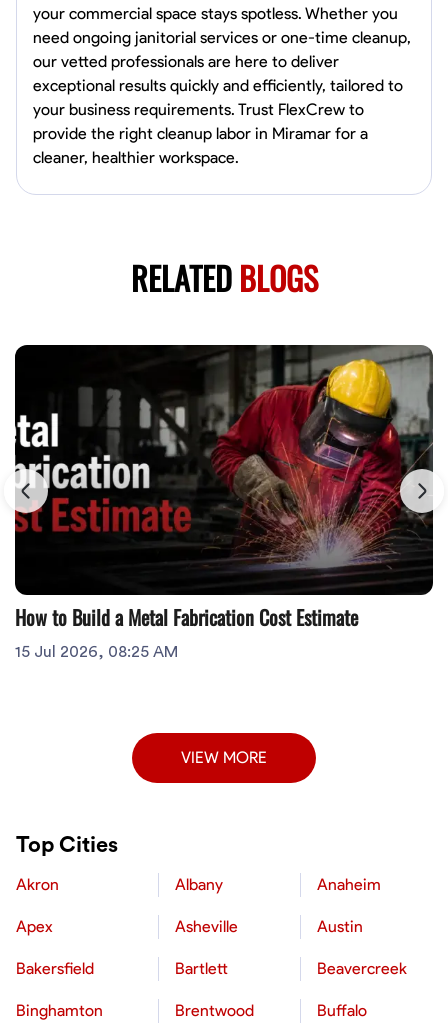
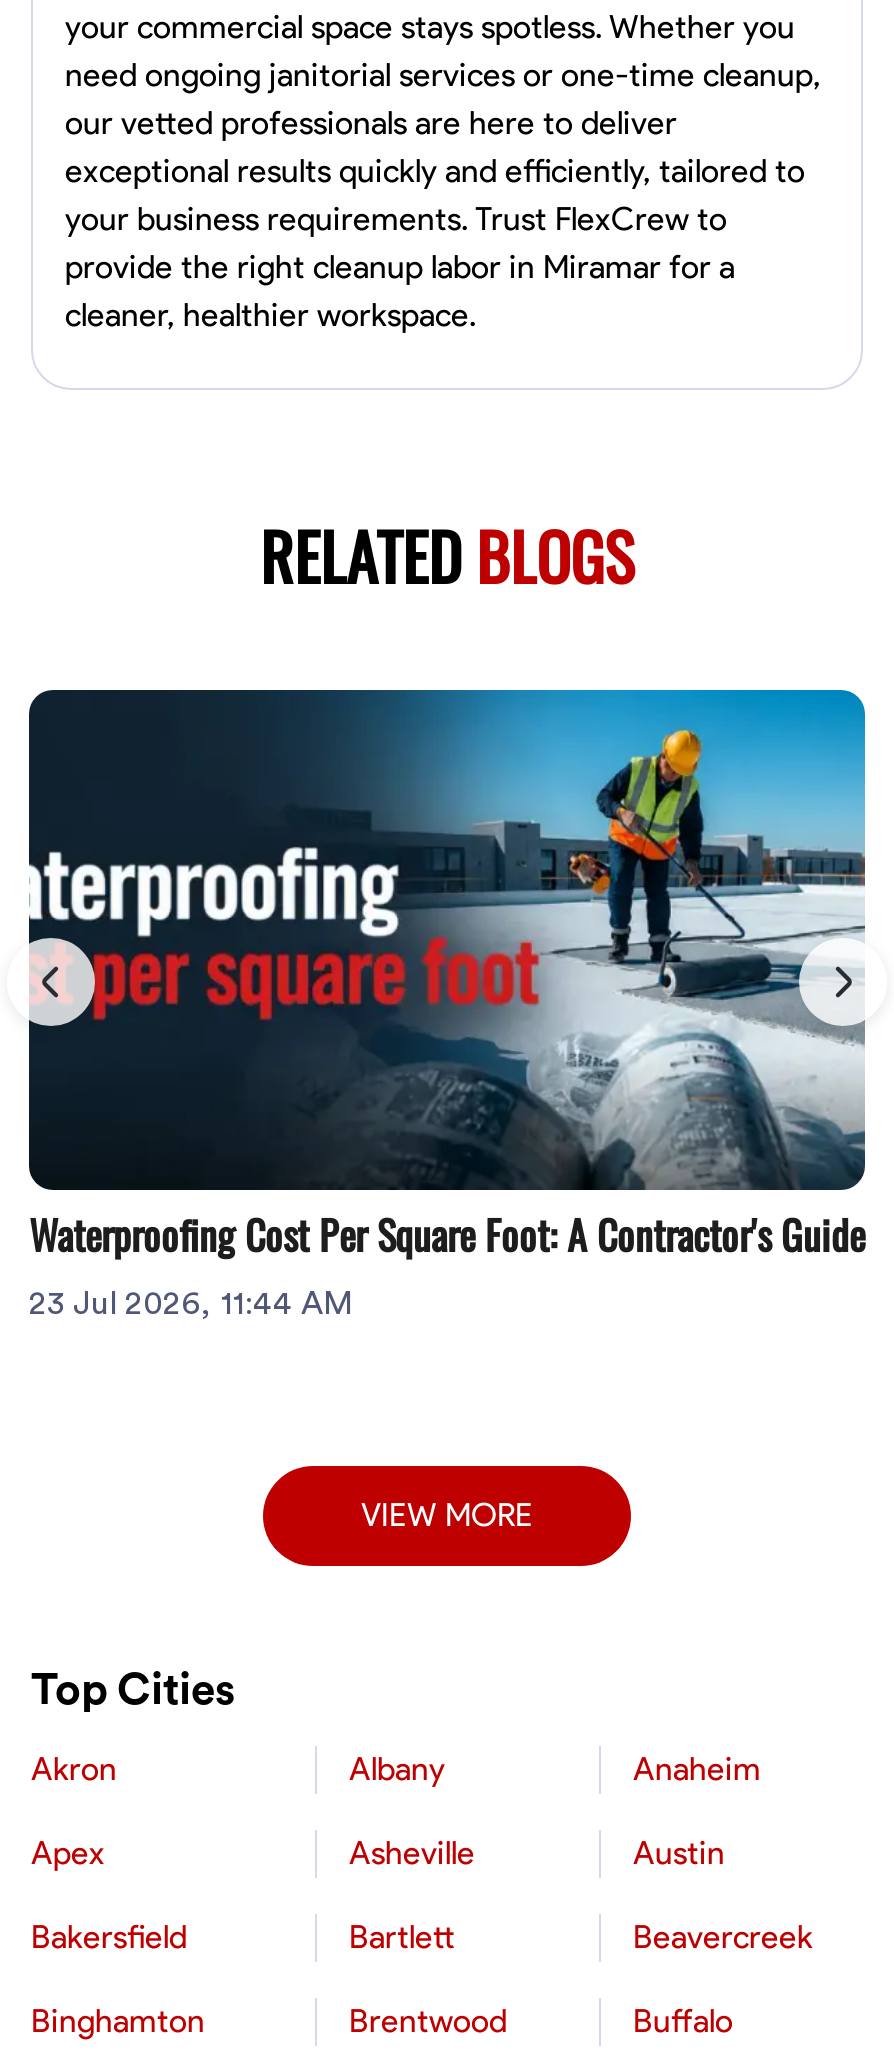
- [image]
- How to Build a Metal Fabrication Cost Estimate
- 15 Jul 2026, 08:25 AM
+ [image]
+ Waterproofing Cost Per Square Foot: A Contractor's Guide
+ 23 Jul 2026, 11:44 AM
